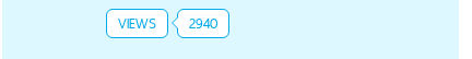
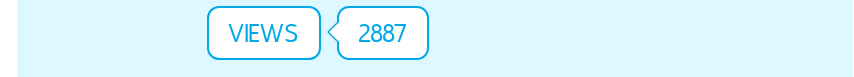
- VIEWS 2940
+ VIEWS 2887
